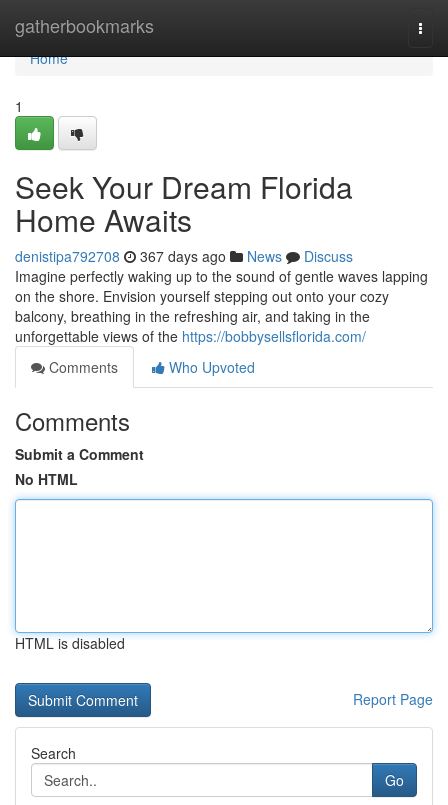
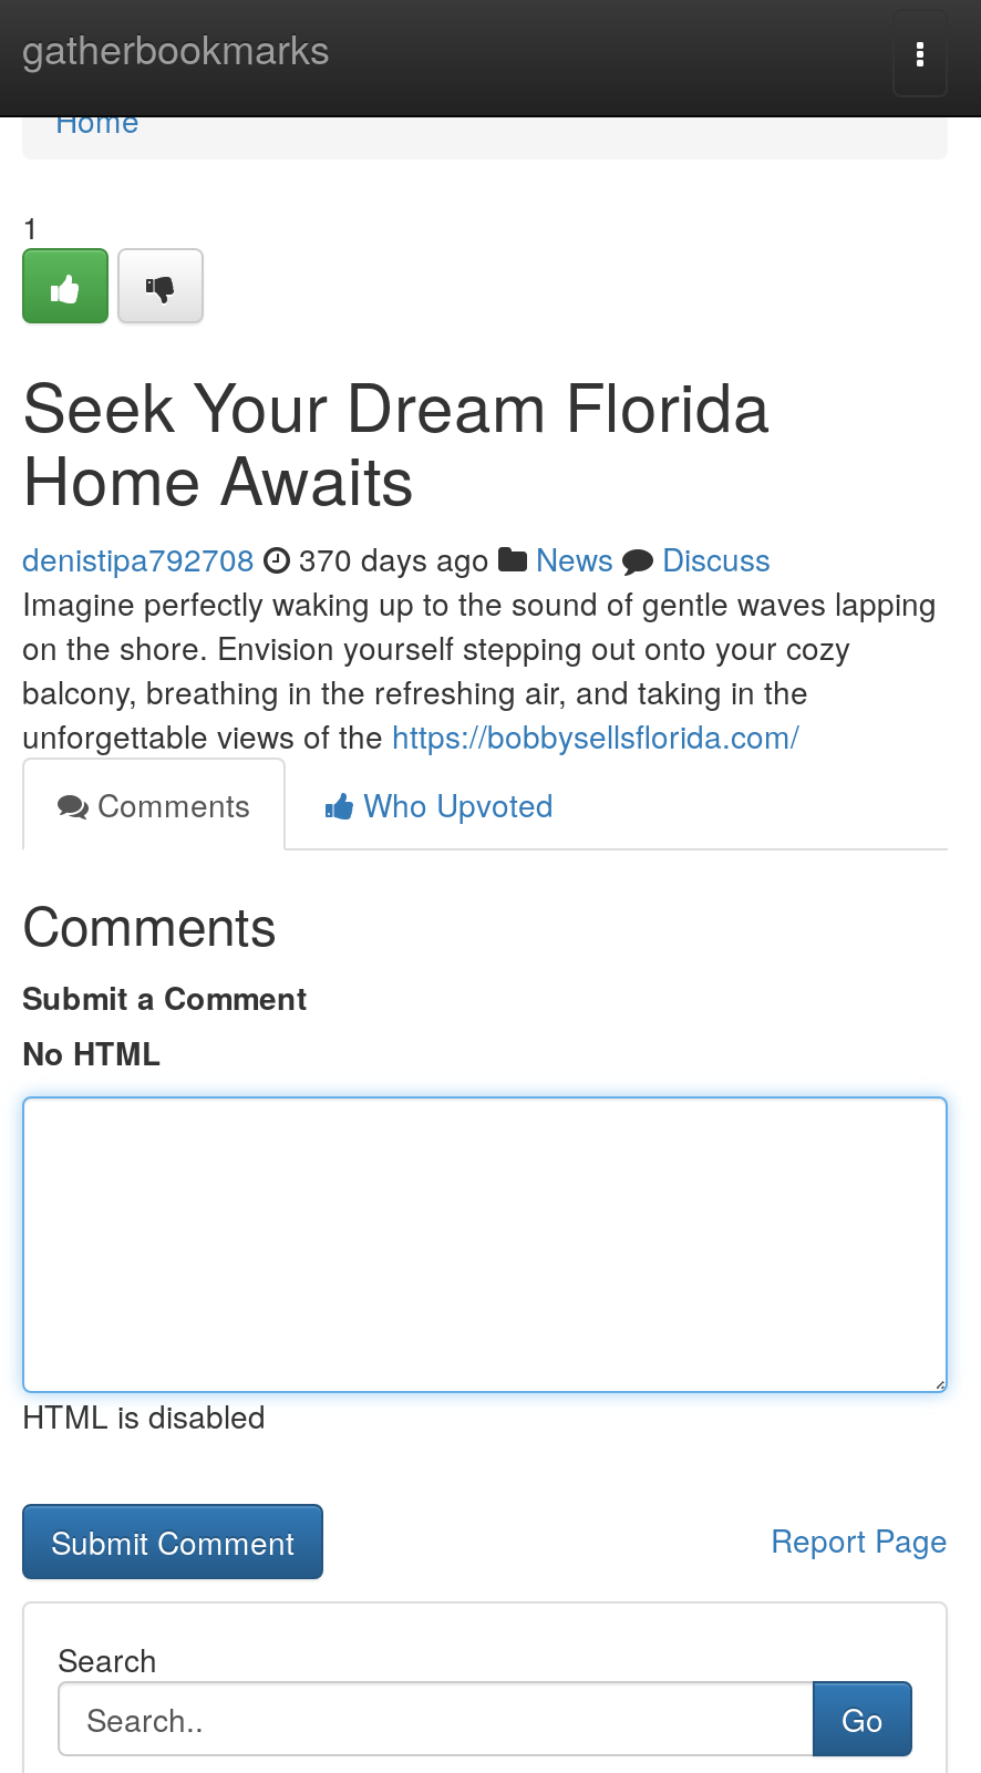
- denistipa792708 367 days ago News Discuss
+ denistipa792708 370 days ago News Discuss
